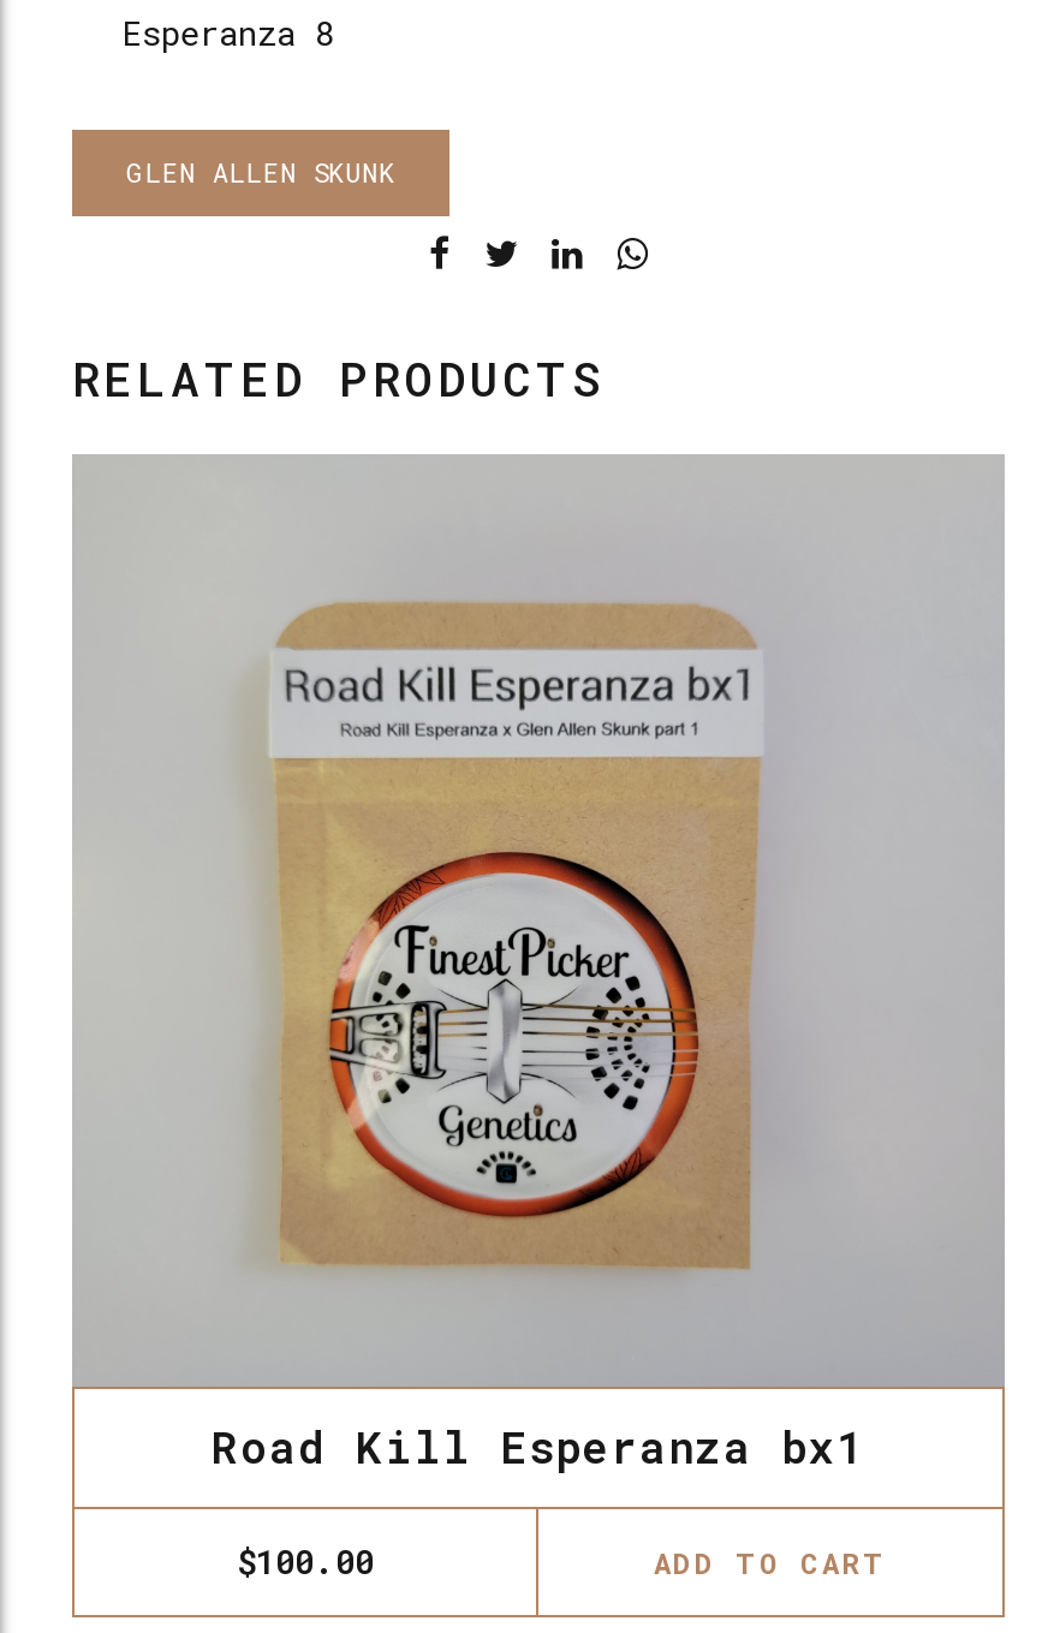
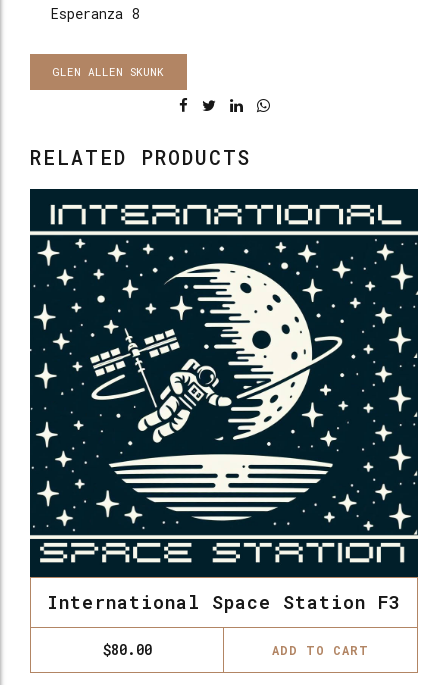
- [image]
- Road Kill Esperanza bx1
+ [image]
+ International Space Station F3

- $100.00
+ $80.00
